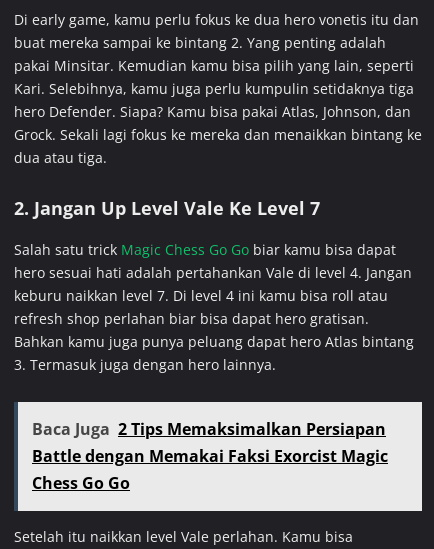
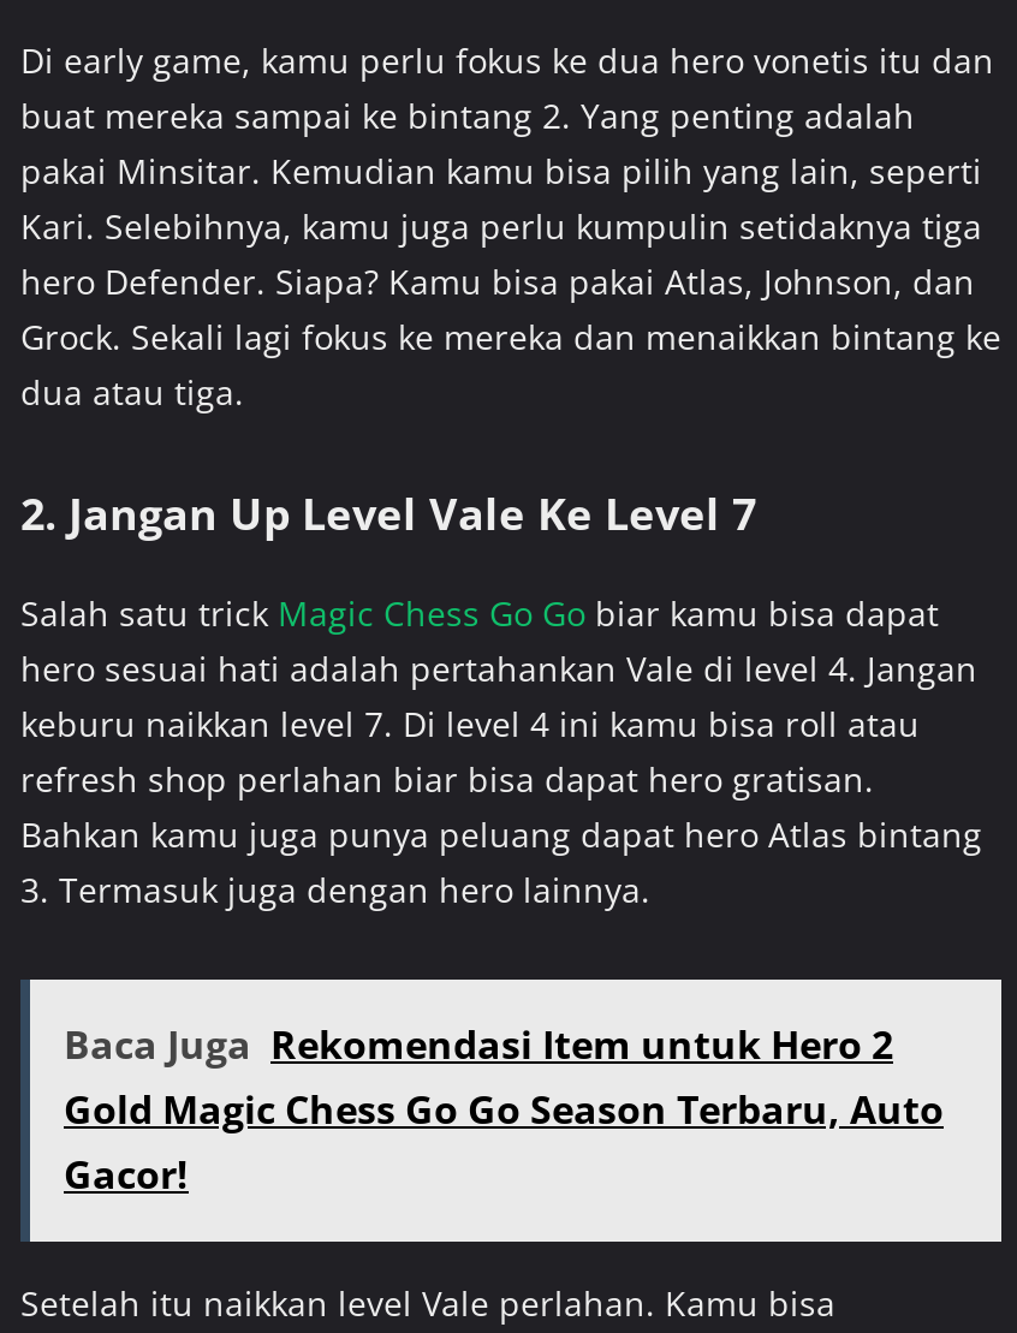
- Baca Juga 2 Tips Memaksimalkan Persiapan
- Battle dengan Memakai Faksi Exorcist Magic
- Chess Go Go
+ Baca Juga Rekomendasi Item untuk Hero 2
+ Gold Magic Chess Go Go Season Terbaru, Auto
+ Gacor!
